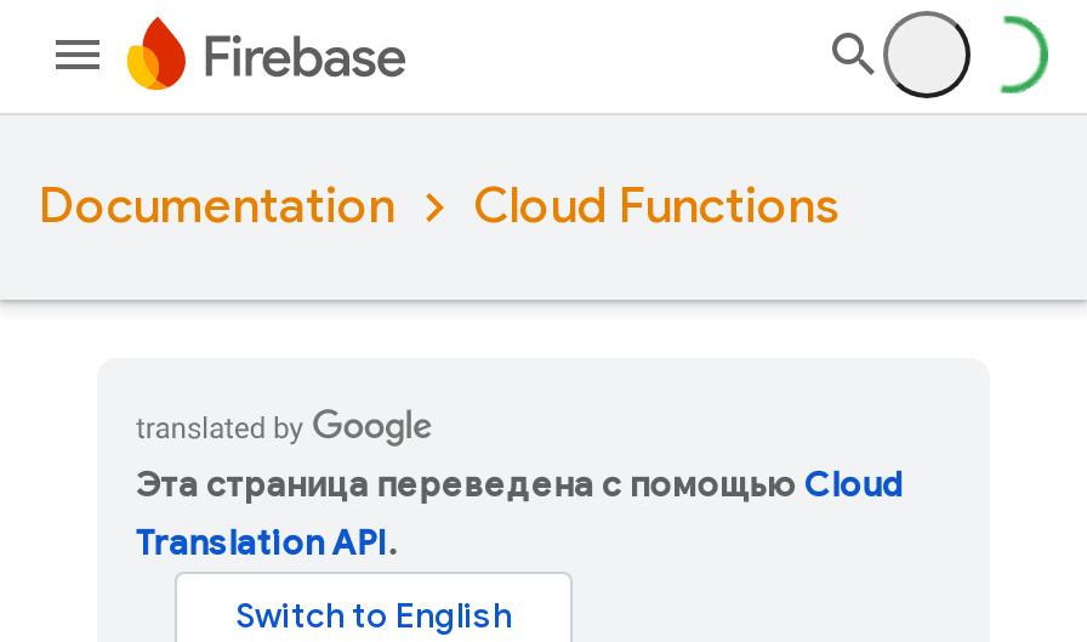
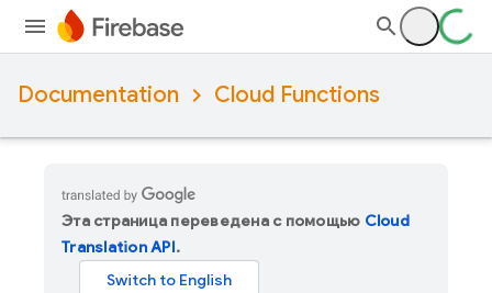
- [image]
+ [image]
